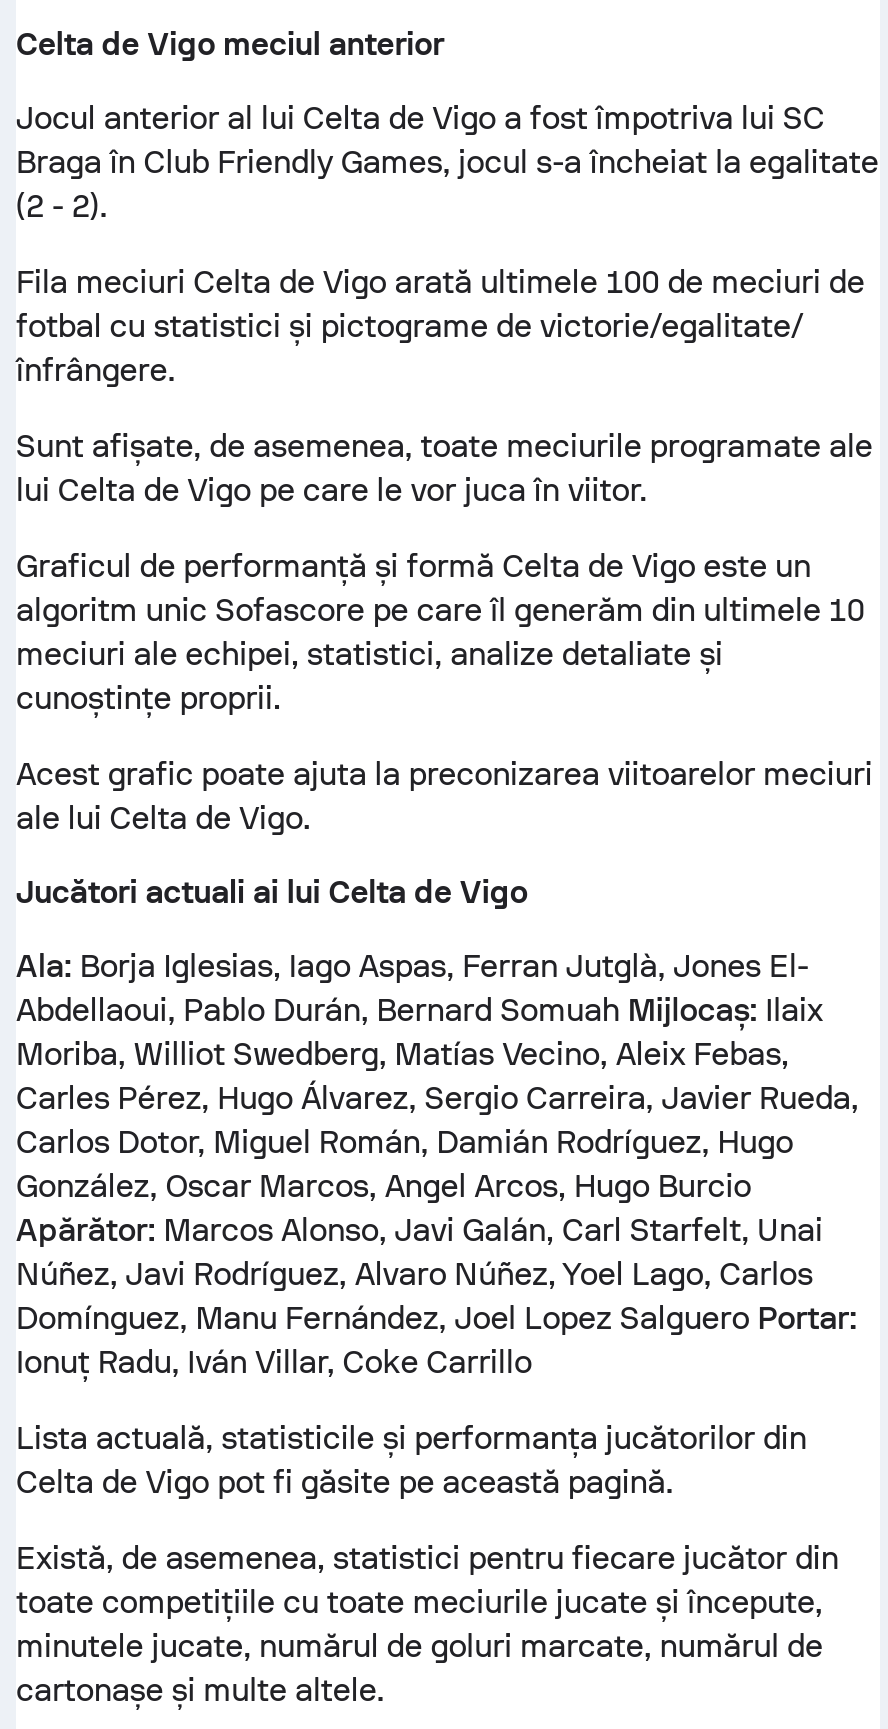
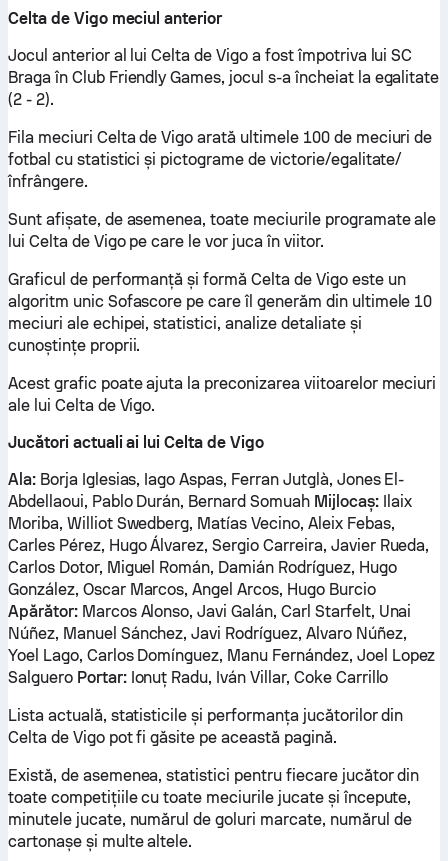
- Núñez, Javi Rodríguez, Alvaro Núñez, Yoel Lago, Carlos
- Domínguez, Manu Fernández, Joel Lopez Salguero Portar:
- Ionuț Radu, Iván Villar, Coke Carrillo
+ Núñez, Manuel Sánchez, Javi Rodríguez, Alvaro Núñez,
+ Yoel Lago, Carlos Domínguez, Manu Fernández, Joel Lopez
+ Salguero Portar: Ionuț Radu, Iván Villar, Coke Carrillo
